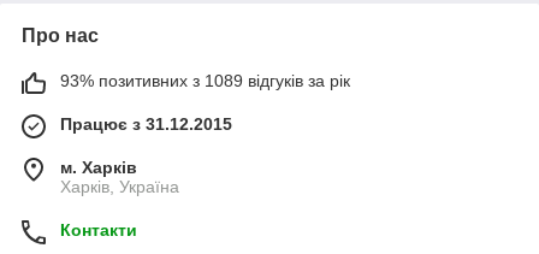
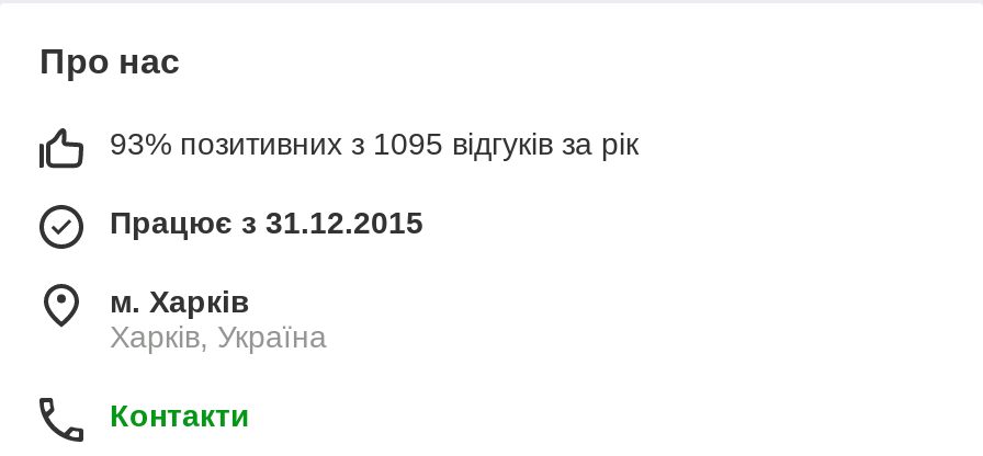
- 93% позитивних з 1089 відгуків за рік
+ 93% позитивних з 1095 відгуків за рік
